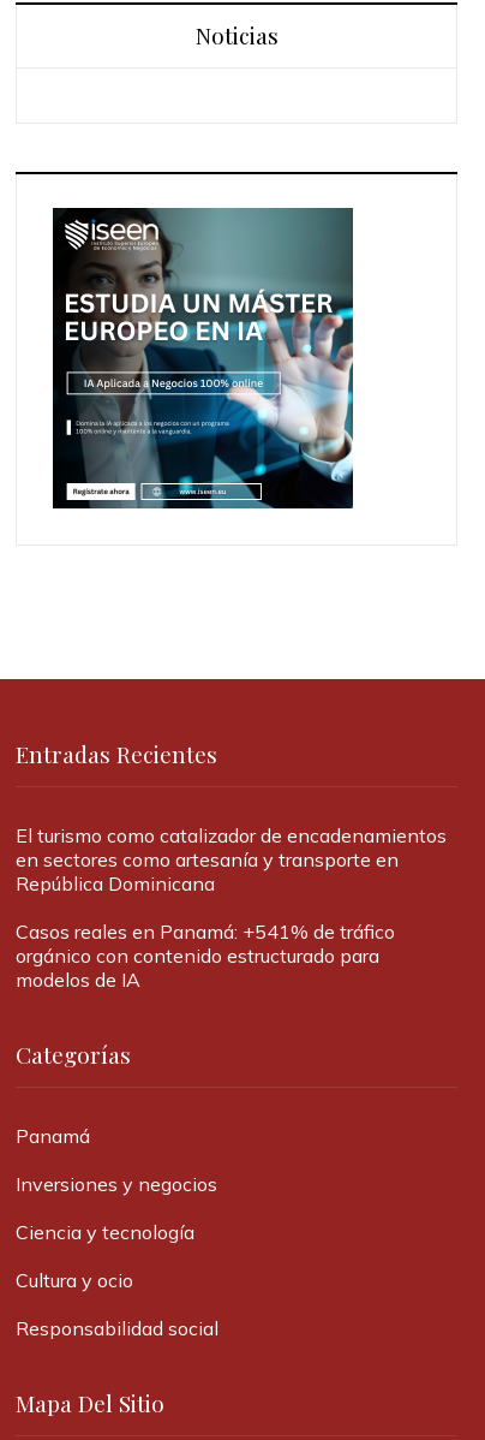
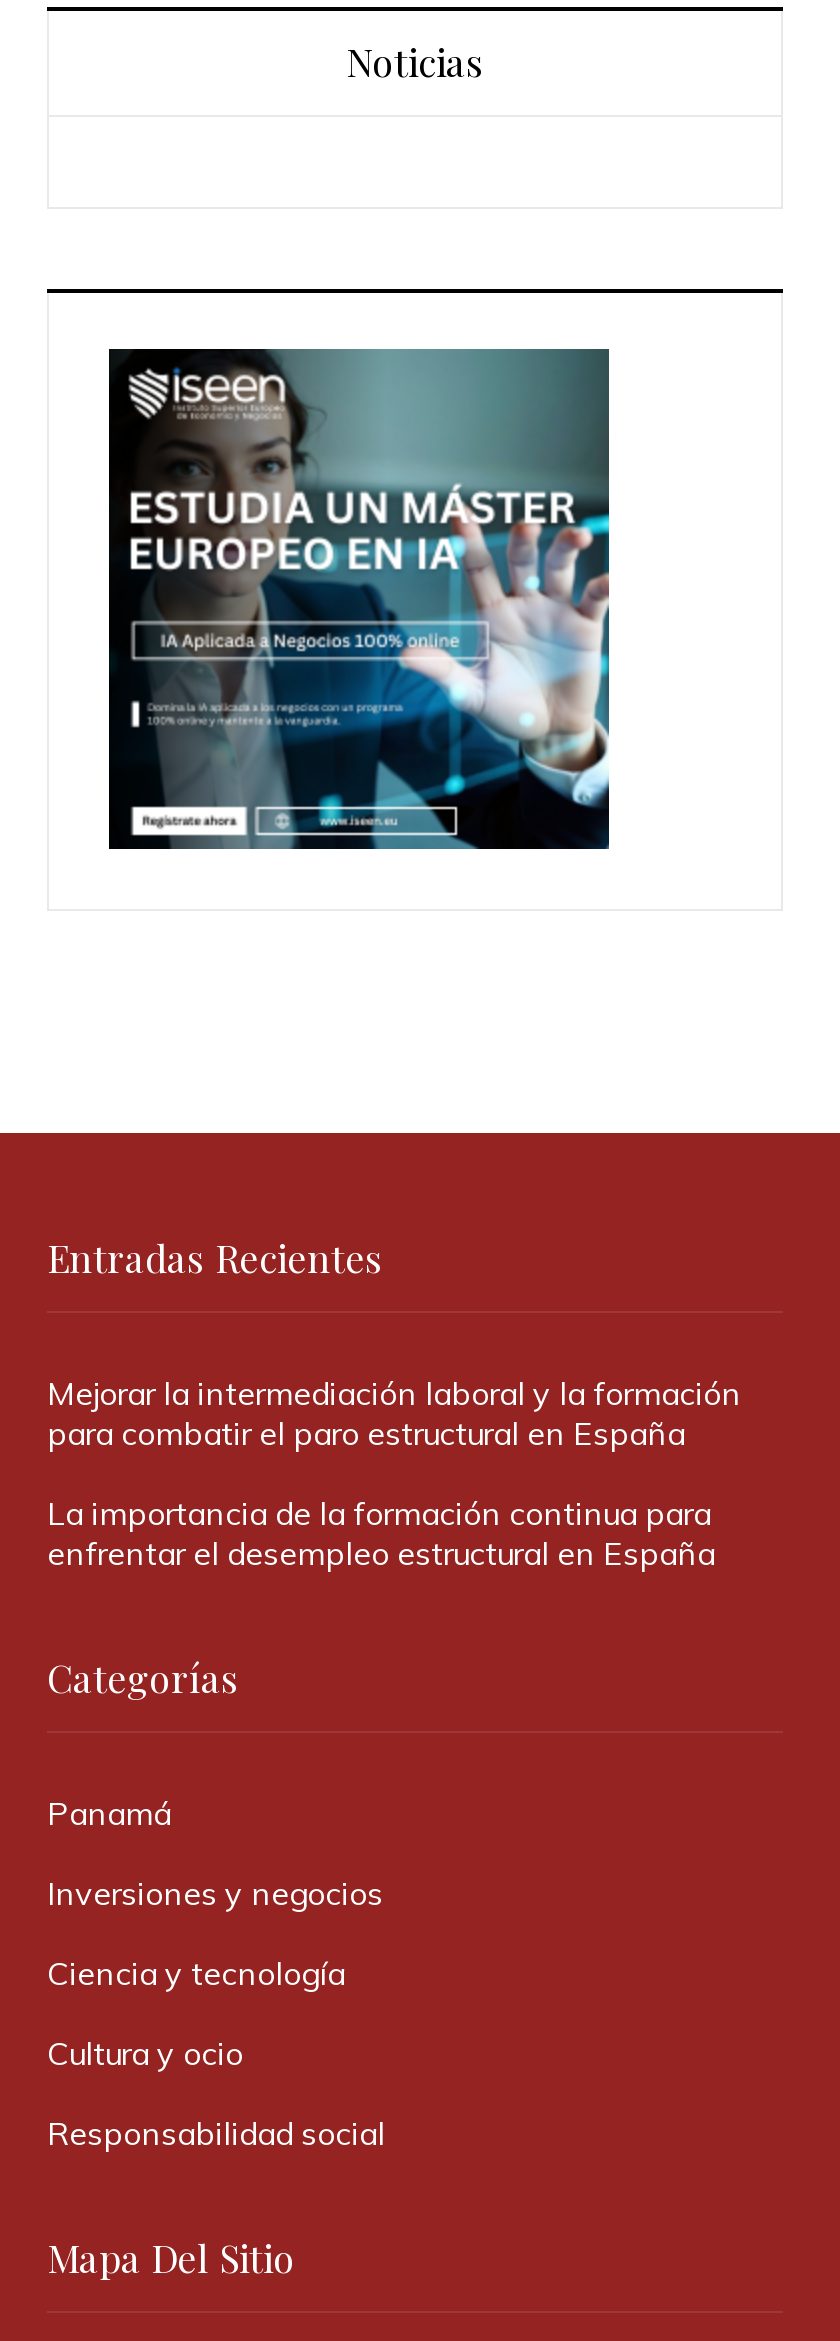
- El turismo como catalizador de encadenamientos
- en sectores como artesanía y transporte en
- República Dominicana
+ Mejorar la intermediación laboral y la formación
+ para combatir el paro estructural en España

- Casos reales en Panamá: +541% de tráfico
- orgánico con contenido estructurado para
- modelos de IA
+ La importancia de la formación continua para
+ enfrentar el desempleo estructural en España
